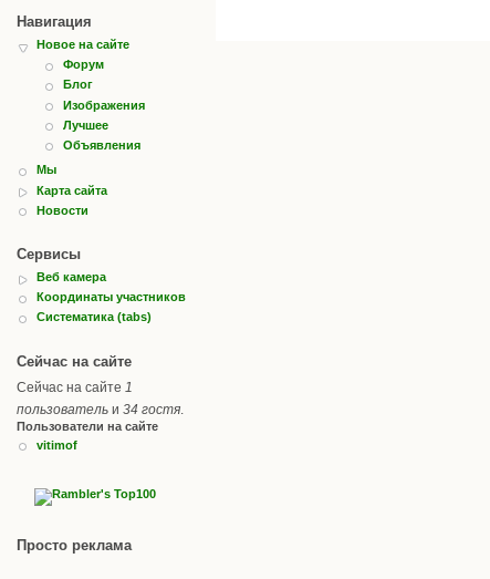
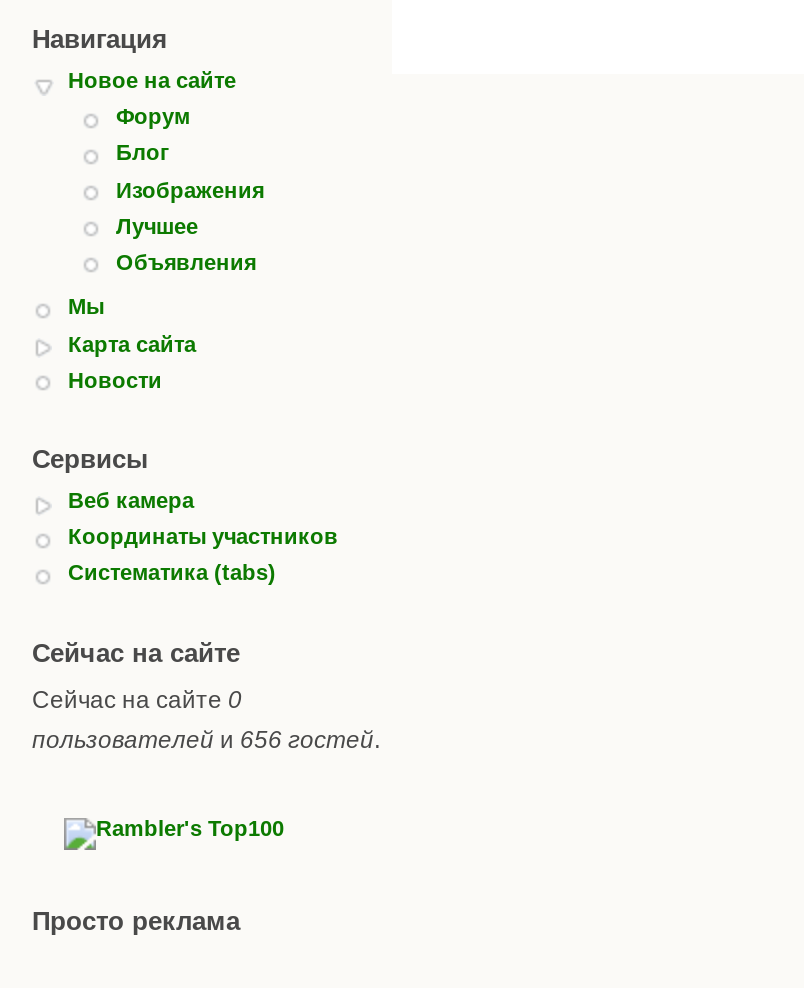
- Сейчас на сайте 1
- пользователь и 34 гостя.
- Пользователи на сайте
- vitimof
+ Сейчас на сайте 0
+ пользователей и 656 гостей.
